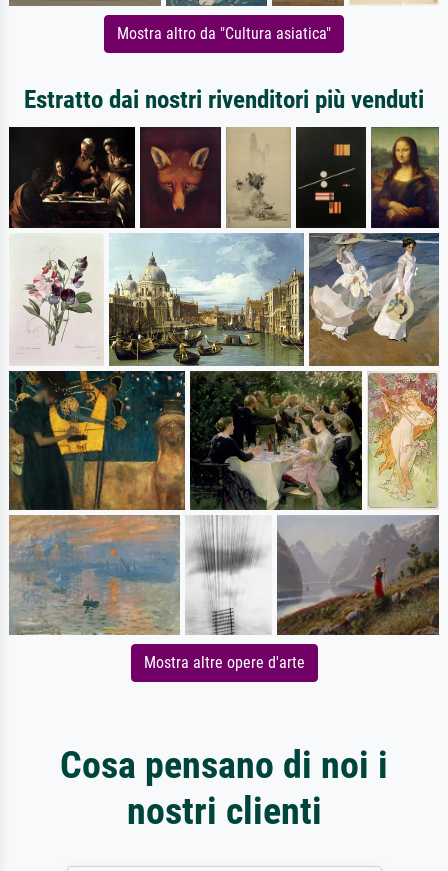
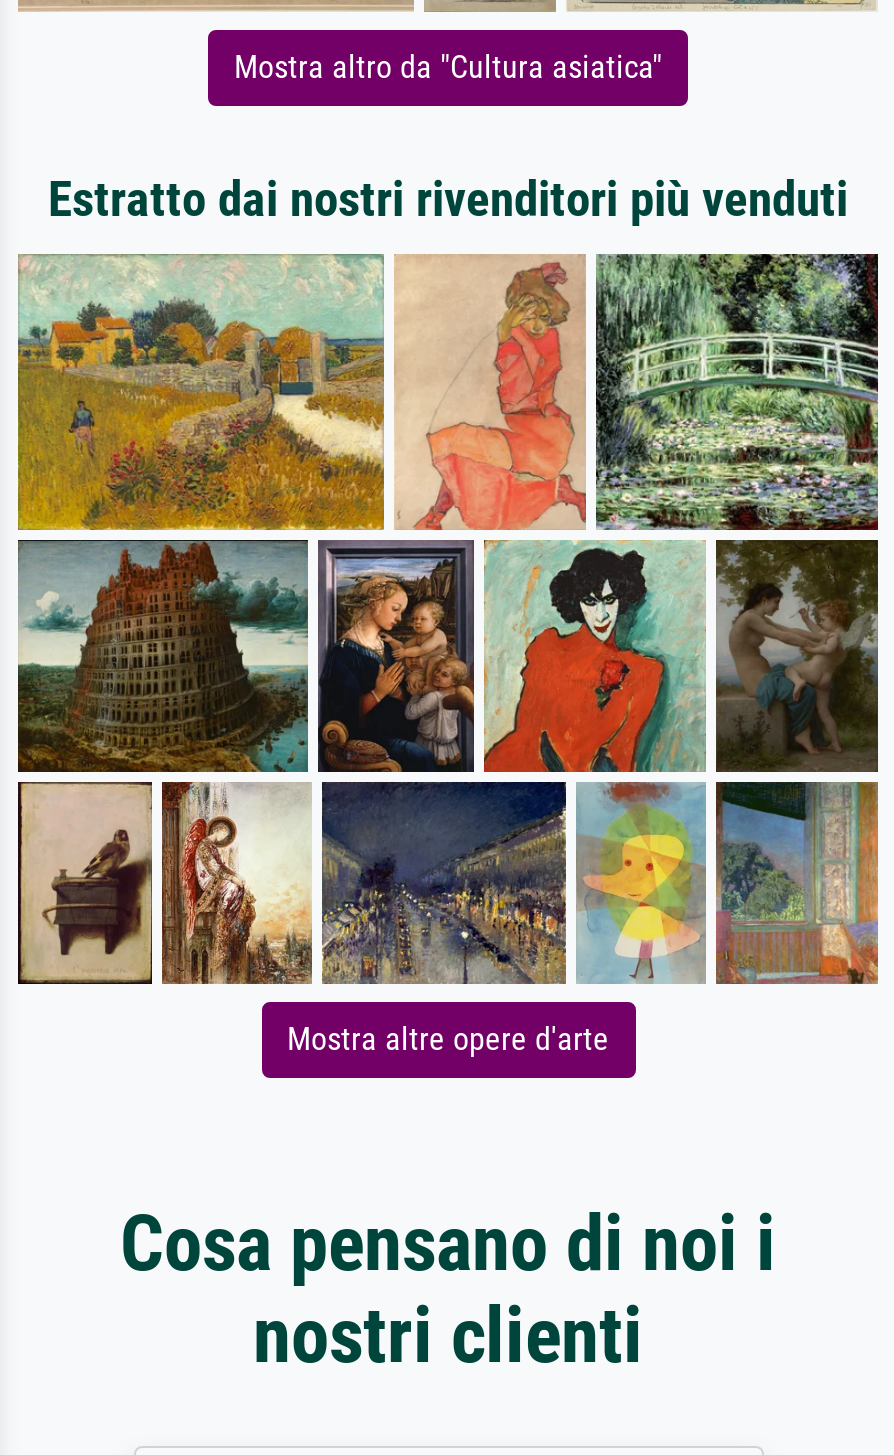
- [image]
+ [image]
